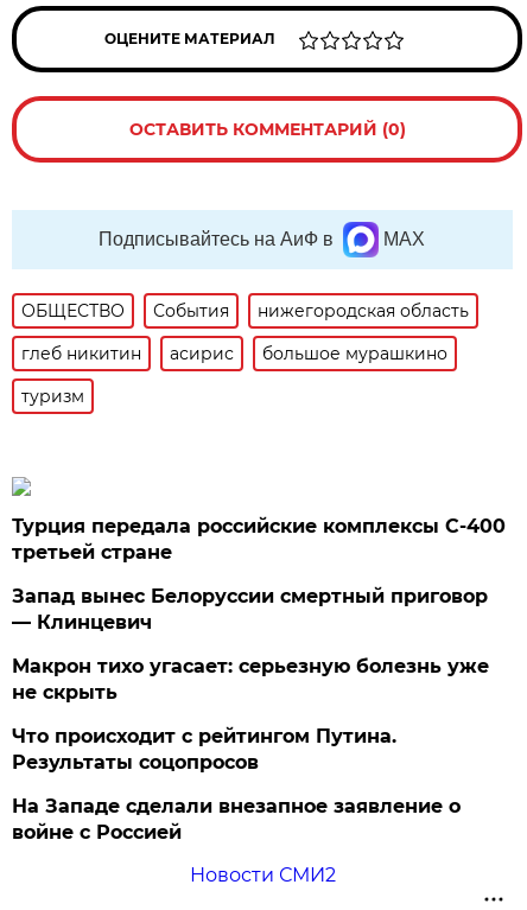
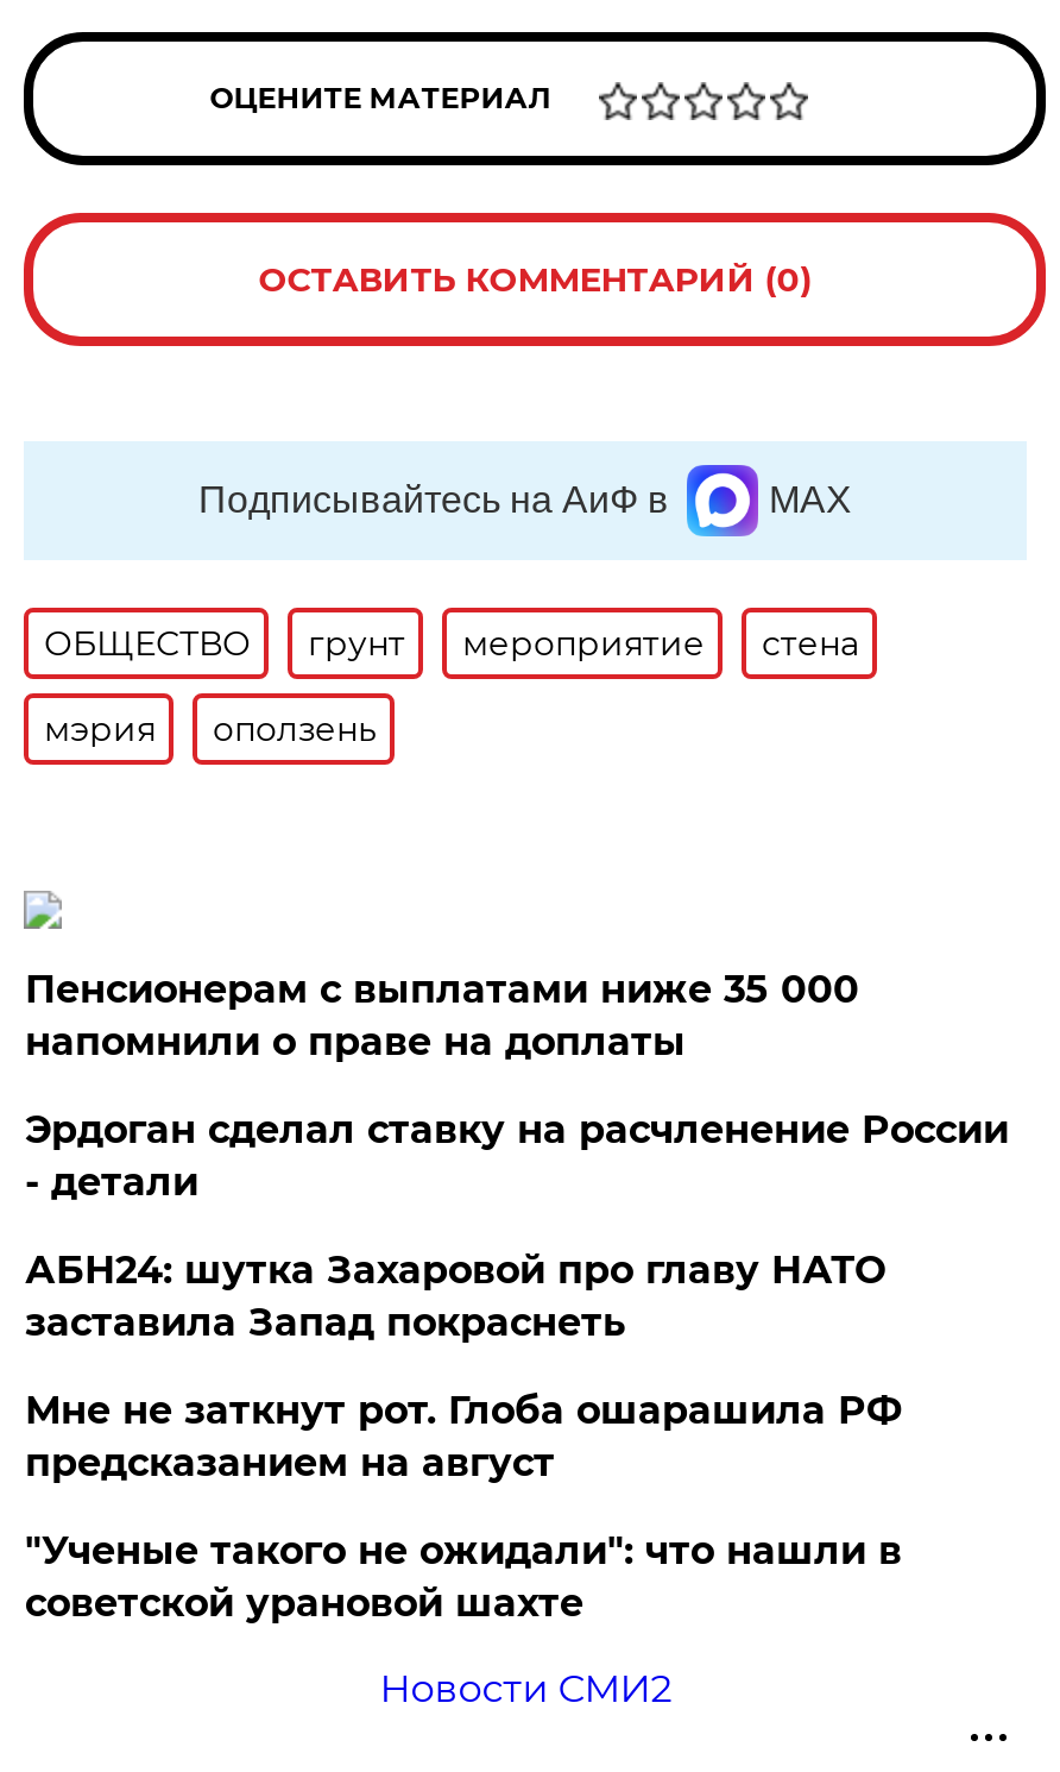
- События
- нижегородская область
- глеб никитин
- асирис
- большое мурашкино
- туризм
+ грунт
+ мероприятие
+ стена
+ мэрия
+ оползень

- Турция передала российские комплексы С-400
- третьей стране
- Запад вынес Белоруссии смертный приговор
- — Клинцевич
- Макрон тихо угасает: серьезную болезнь уже
- не скрыть
- Что происходит с рейтингом Путина.
- Результаты соцопросов
- На Западе сделали внезапное заявление о
- войне с Россией
+ Пенсионерам с выплатами ниже 35 000
+ напомнили о праве на доплаты
+ Эрдоган сделал ставку на расчленение России
+ - детали
+ АБН24: шутка Захаровой про главу НАТО
+ заставила Запад покраснеть
+ Мне не заткнут рот. Глоба ошарашила РФ
+ предсказанием на август
+ "Ученые такого не ожидали": что нашли в
+ советской урановой шахте
